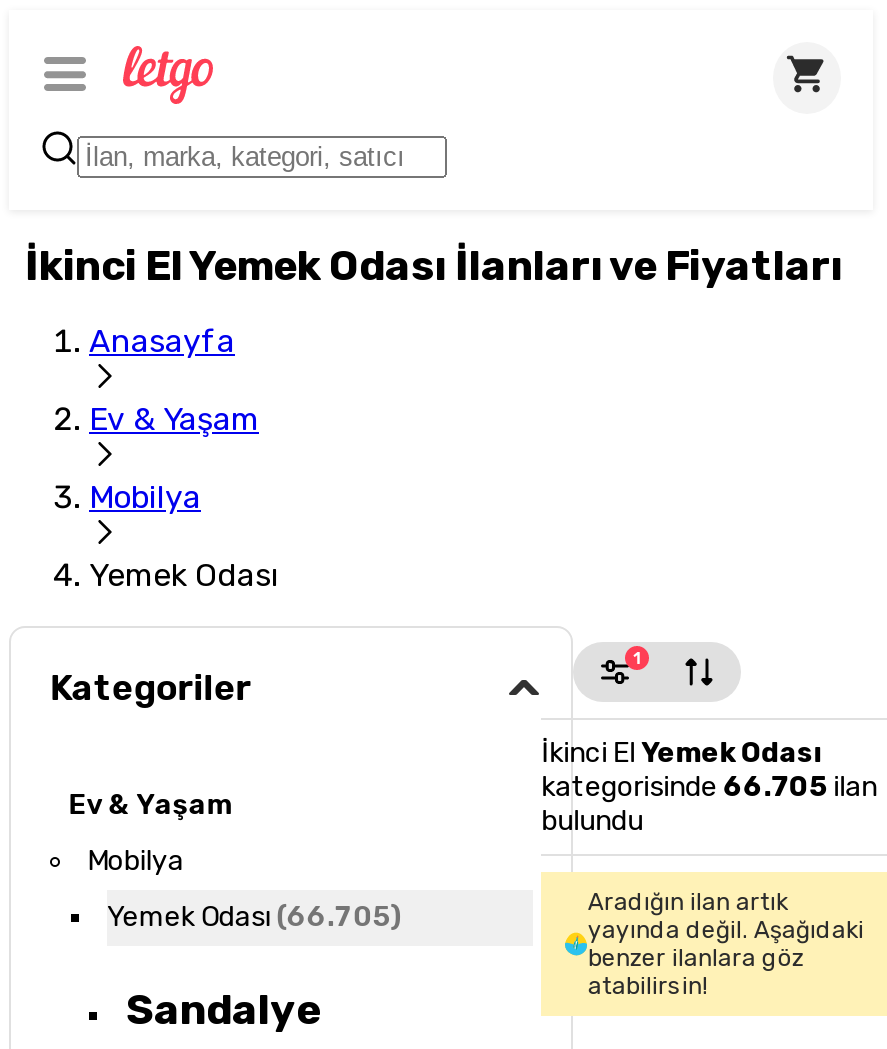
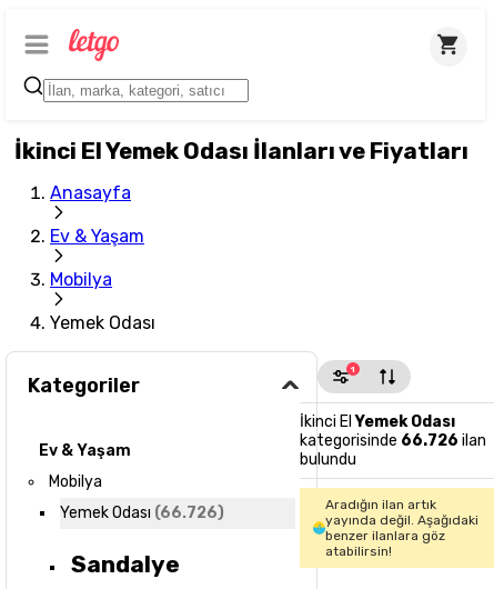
- kategorisinde 66.705 ilan
+ kategorisinde 66.726 ilan

- Yemek Odası (66.705)
+ Yemek Odası (66.726)
